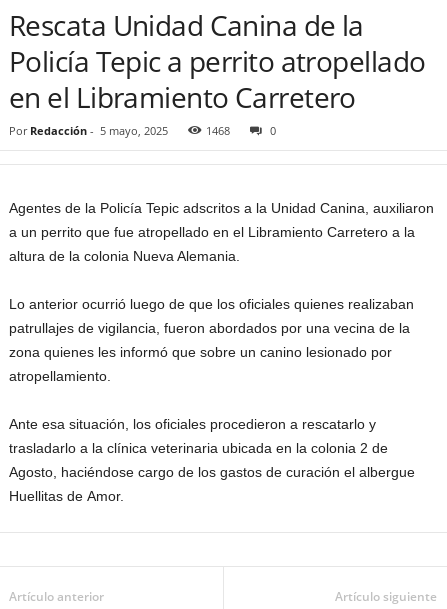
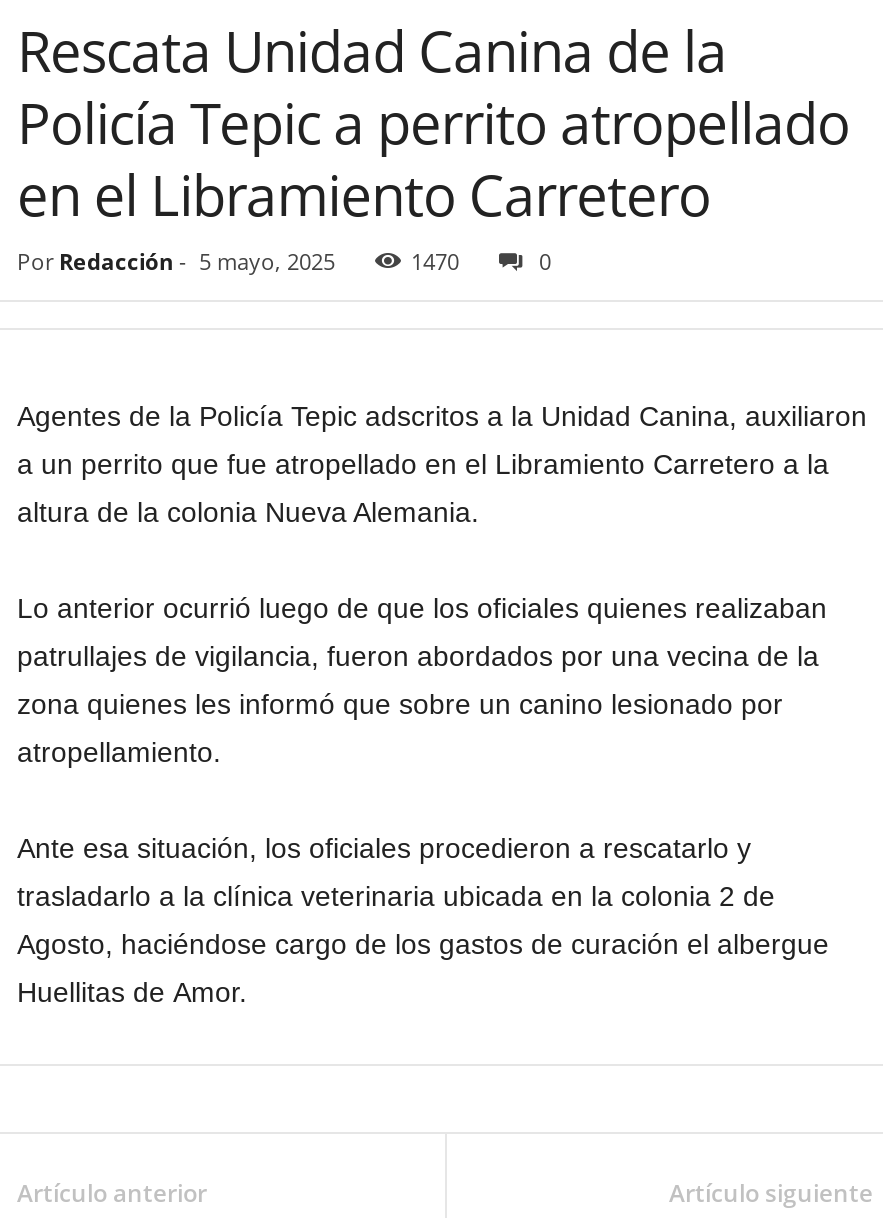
- 1468
+ 1470
